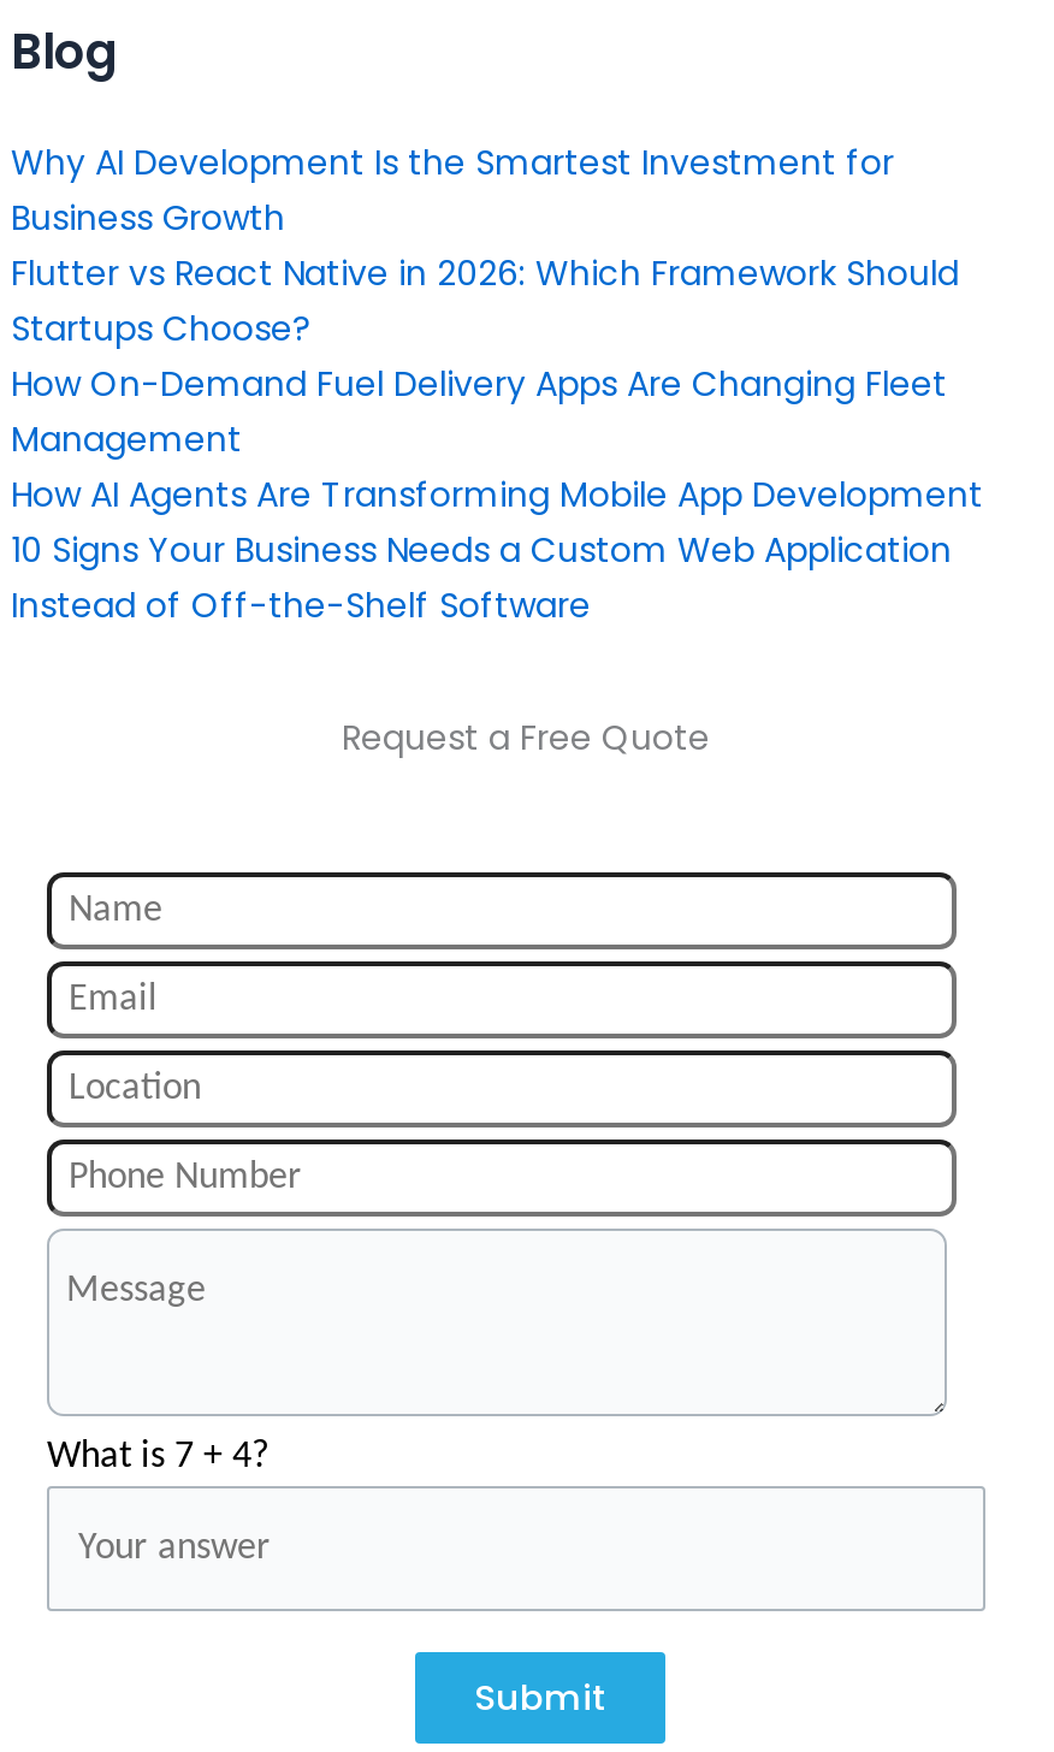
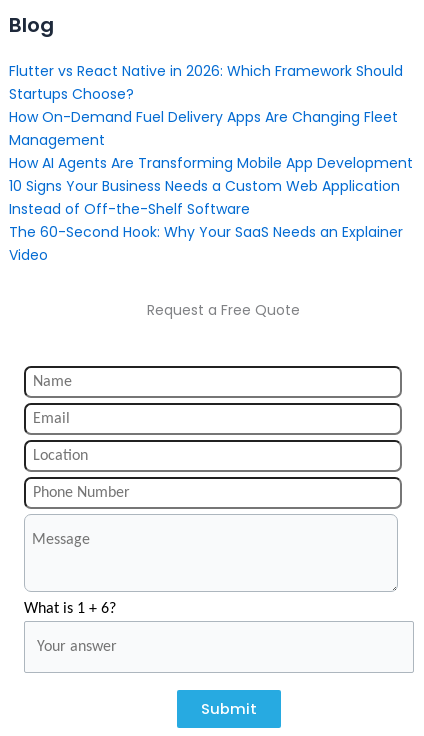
- Why AI Development Is the Smartest Investment for
- Business Growth

moved up: Flutter vs React Native in 2026: Which Framework Should | Startups Choose? | How On-Demand Fuel Delivery Apps Are Changing Fleet | Management | How AI Agents Are Transforming Mobile App Development | 10 Signs Your Business Needs a Custom Web Application | Instead of Off-the-Shelf Software

+ The 60-Second Hook: Why Your SaaS Needs an Explainer
+ Video

- What is 7 + 4?
+ What is 1 + 6?
